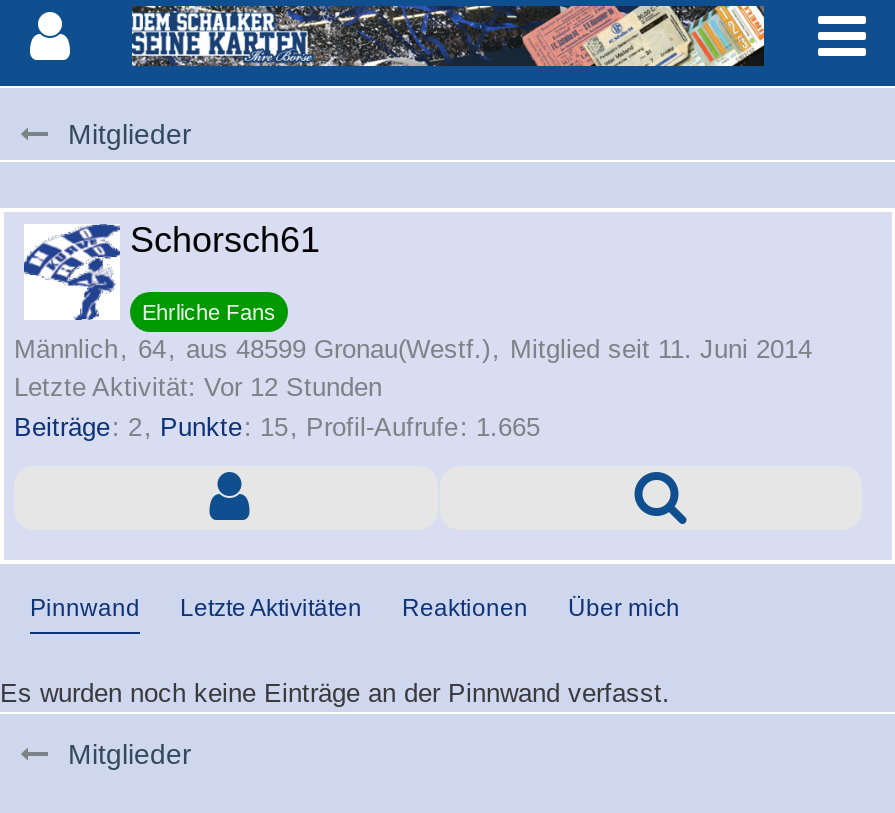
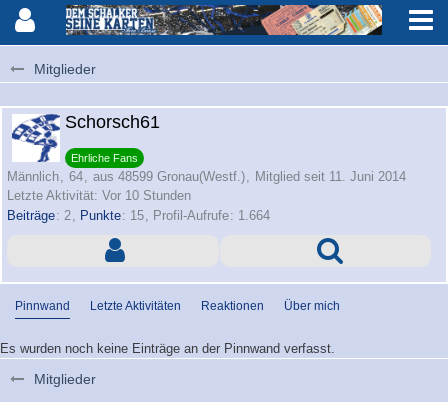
- Letzte Aktivität: Vor 12 Stunden
+ Letzte Aktivität: Vor 10 Stunden

- Beiträge 2 Punkte 15 Profil-Aufrufe 1.665
+ Beiträge 2 Punkte 15 Profil-Aufrufe 1.664
